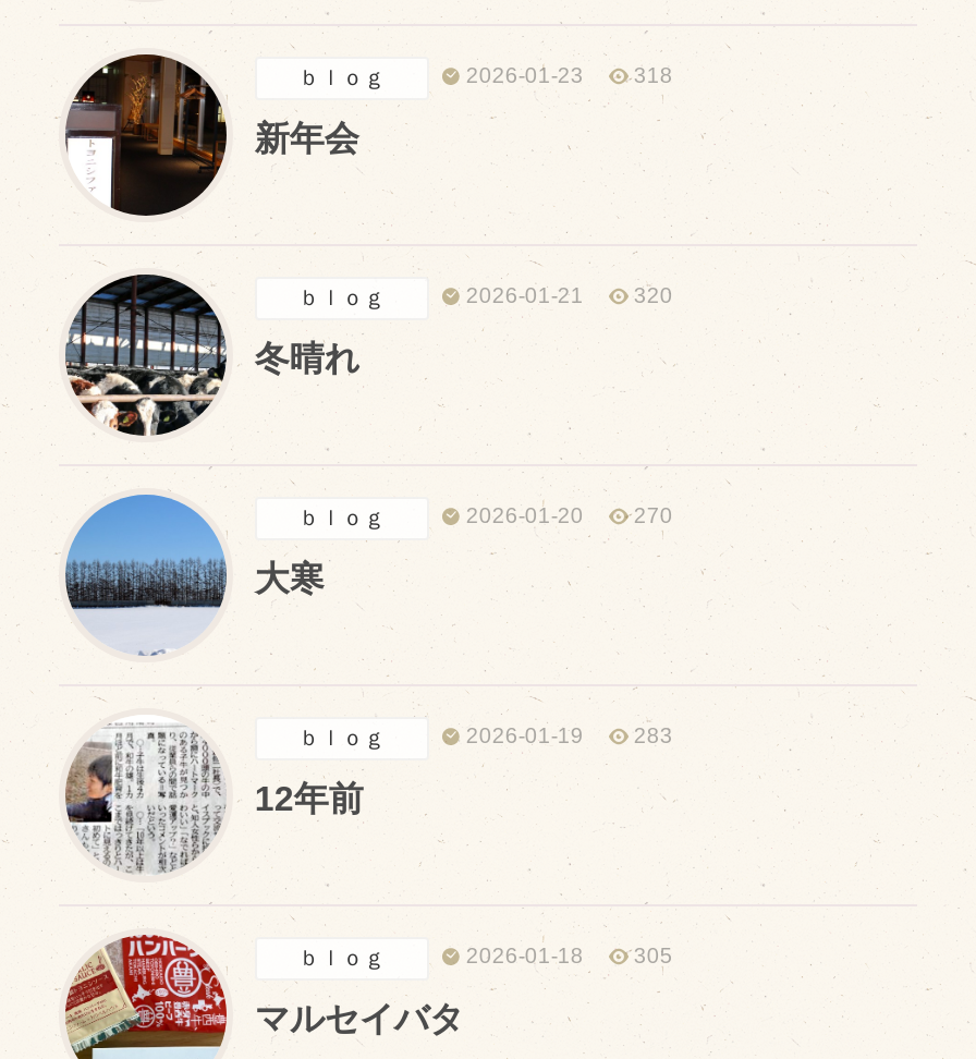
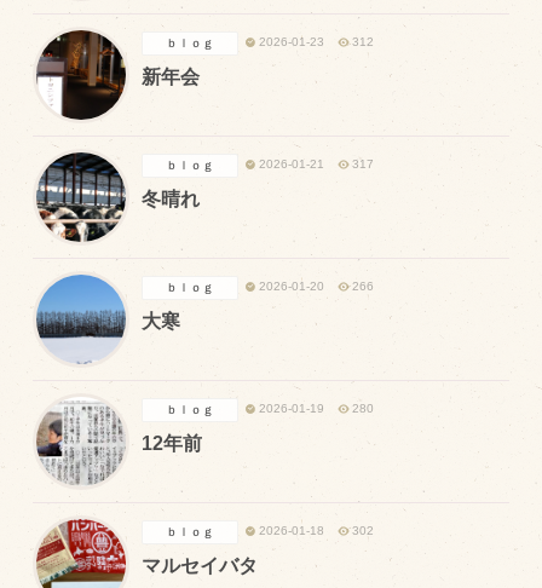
- 318
+ 312

- 320
+ 317

- 270
+ 266

- 283
+ 280

- 305
+ 302
